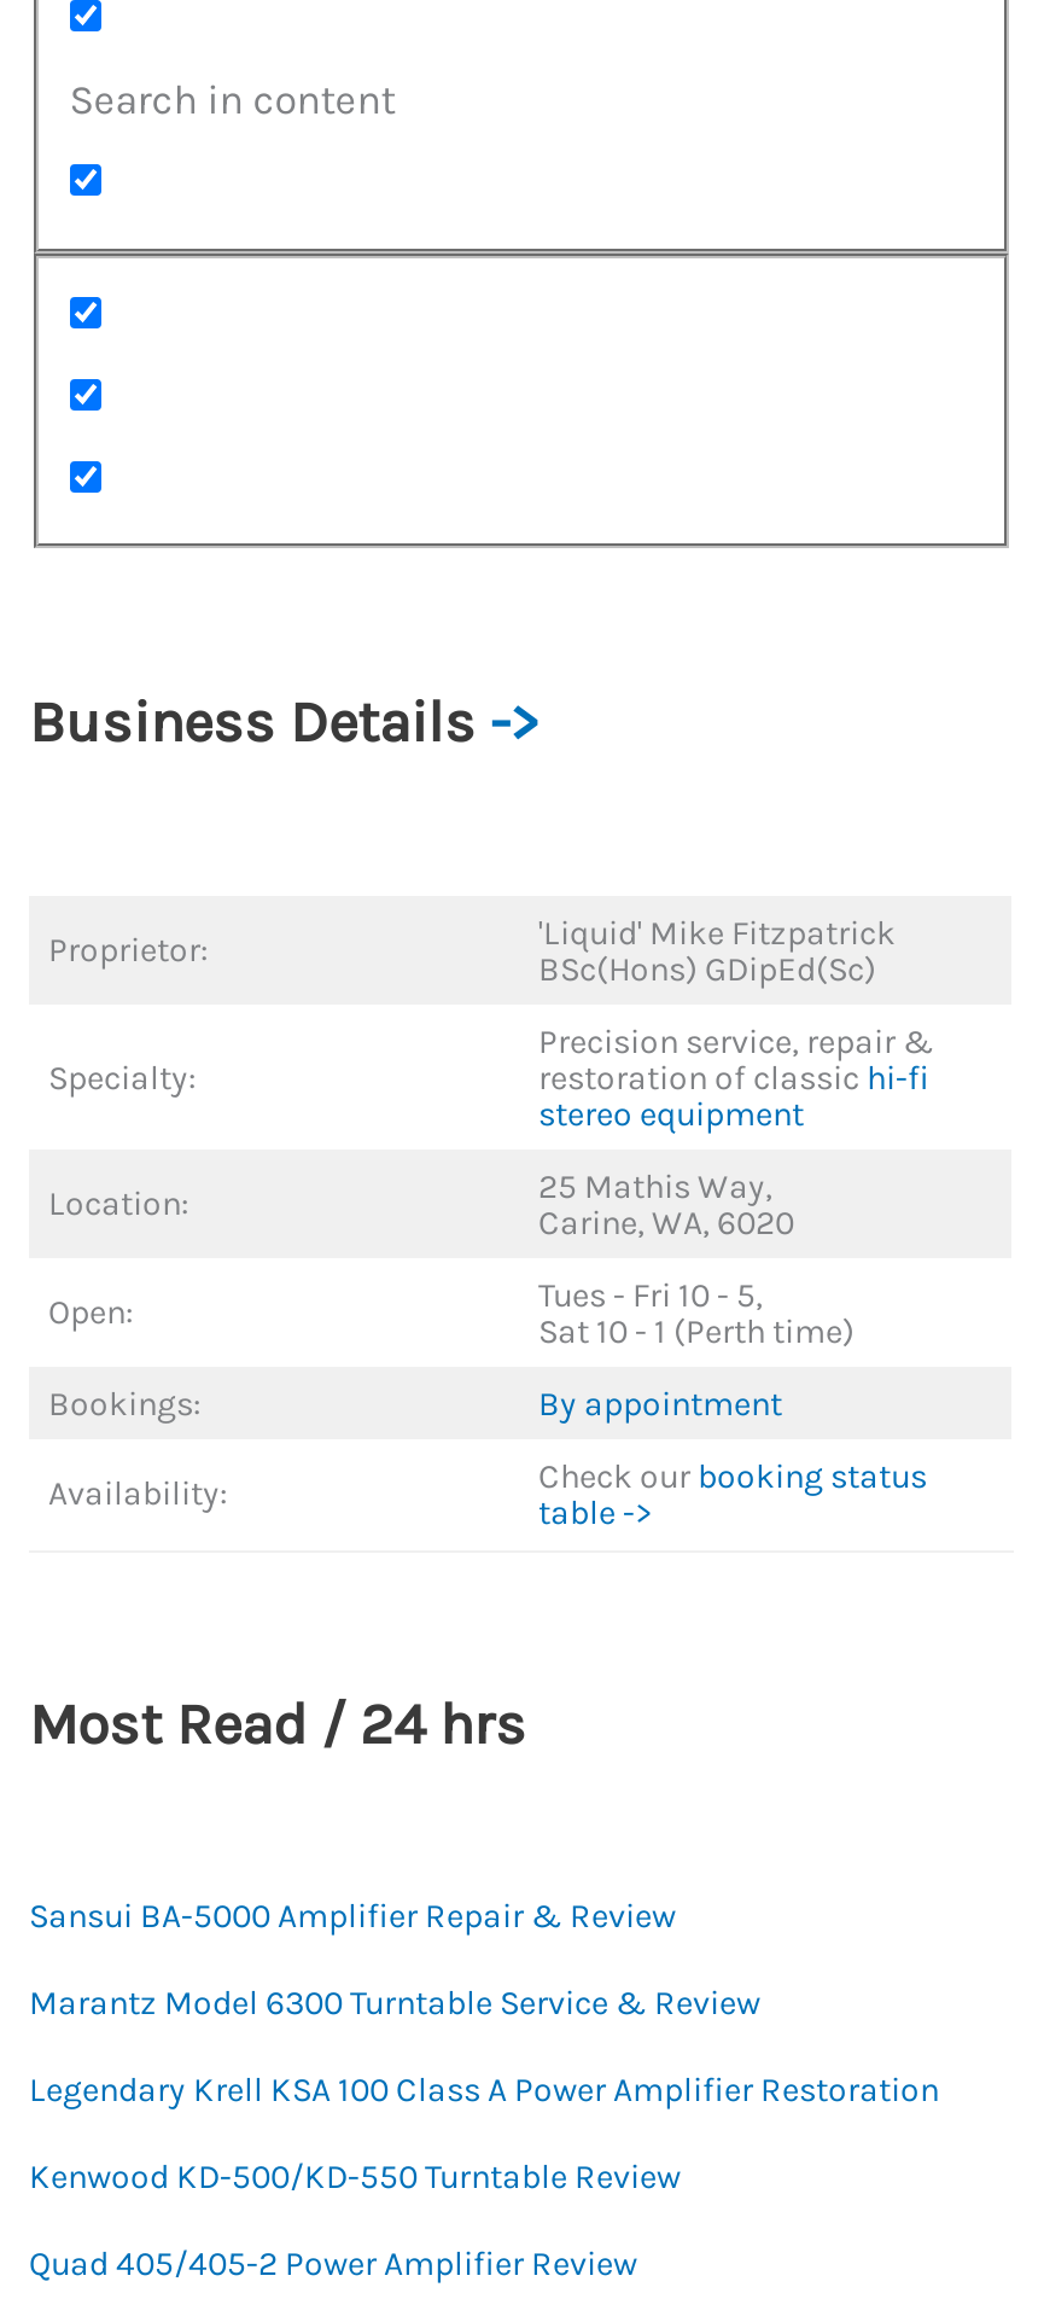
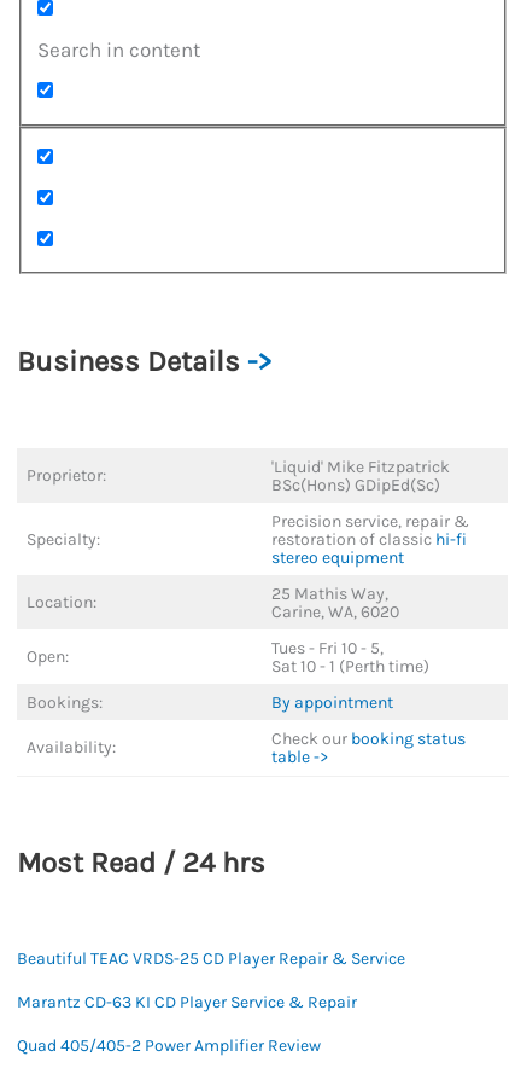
- Sansui BA-5000 Amplifier Repair & Review
- Marantz Model 6300 Turntable Service & Review
- Legendary Krell KSA 100 Class A Power Amplifier Restoration
- Kenwood KD-500/KD-550 Turntable Review
+ Beautiful TEAC VRDS-25 CD Player Repair & Service
+ Marantz CD-63 KI CD Player Service & Repair
